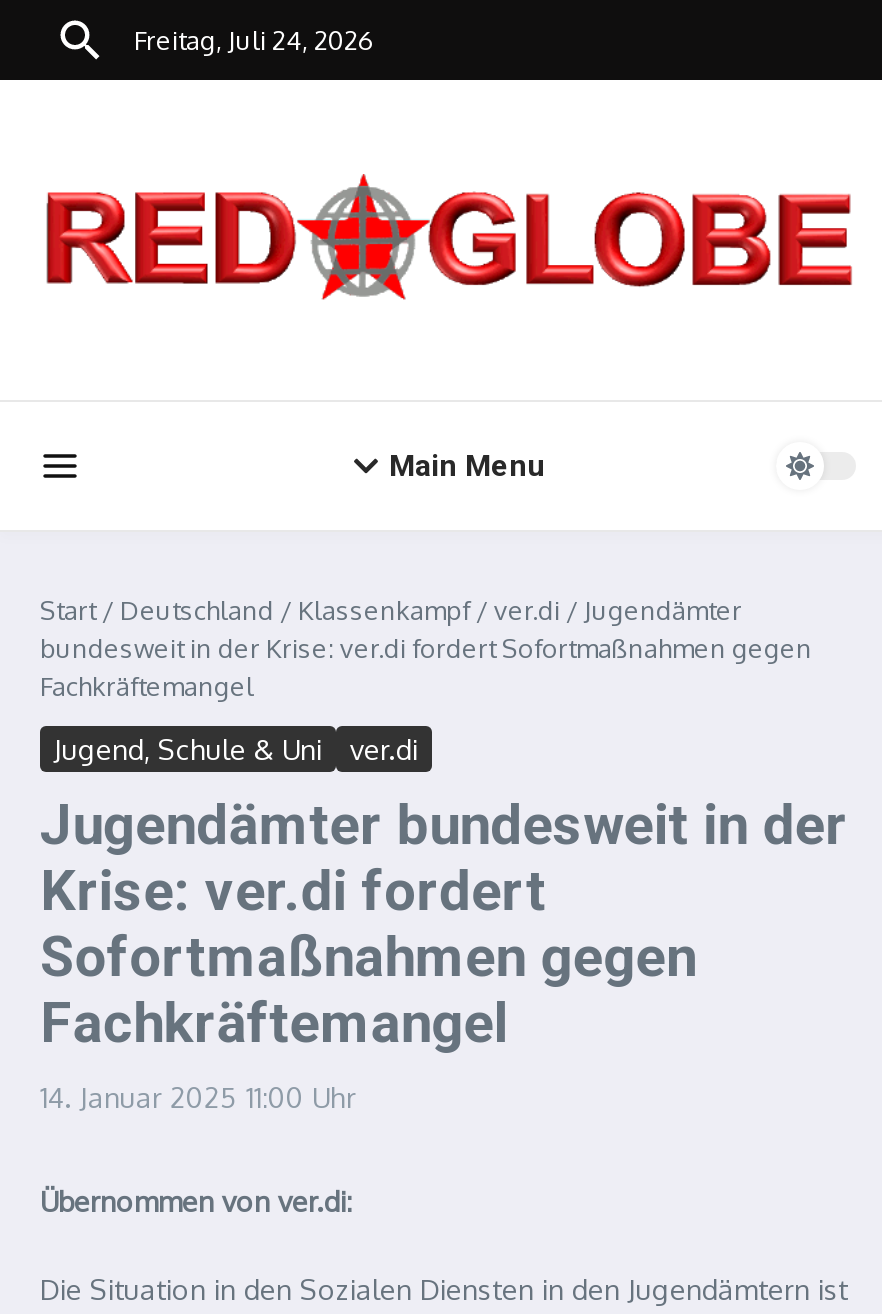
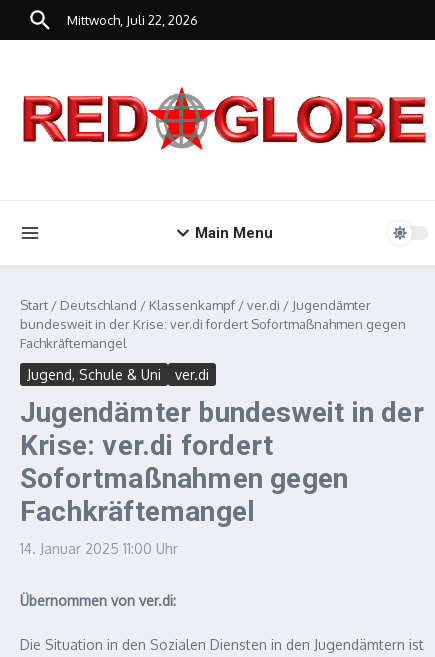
- Freitag, Juli 24, 2026
+ Mittwoch, Juli 22, 2026
